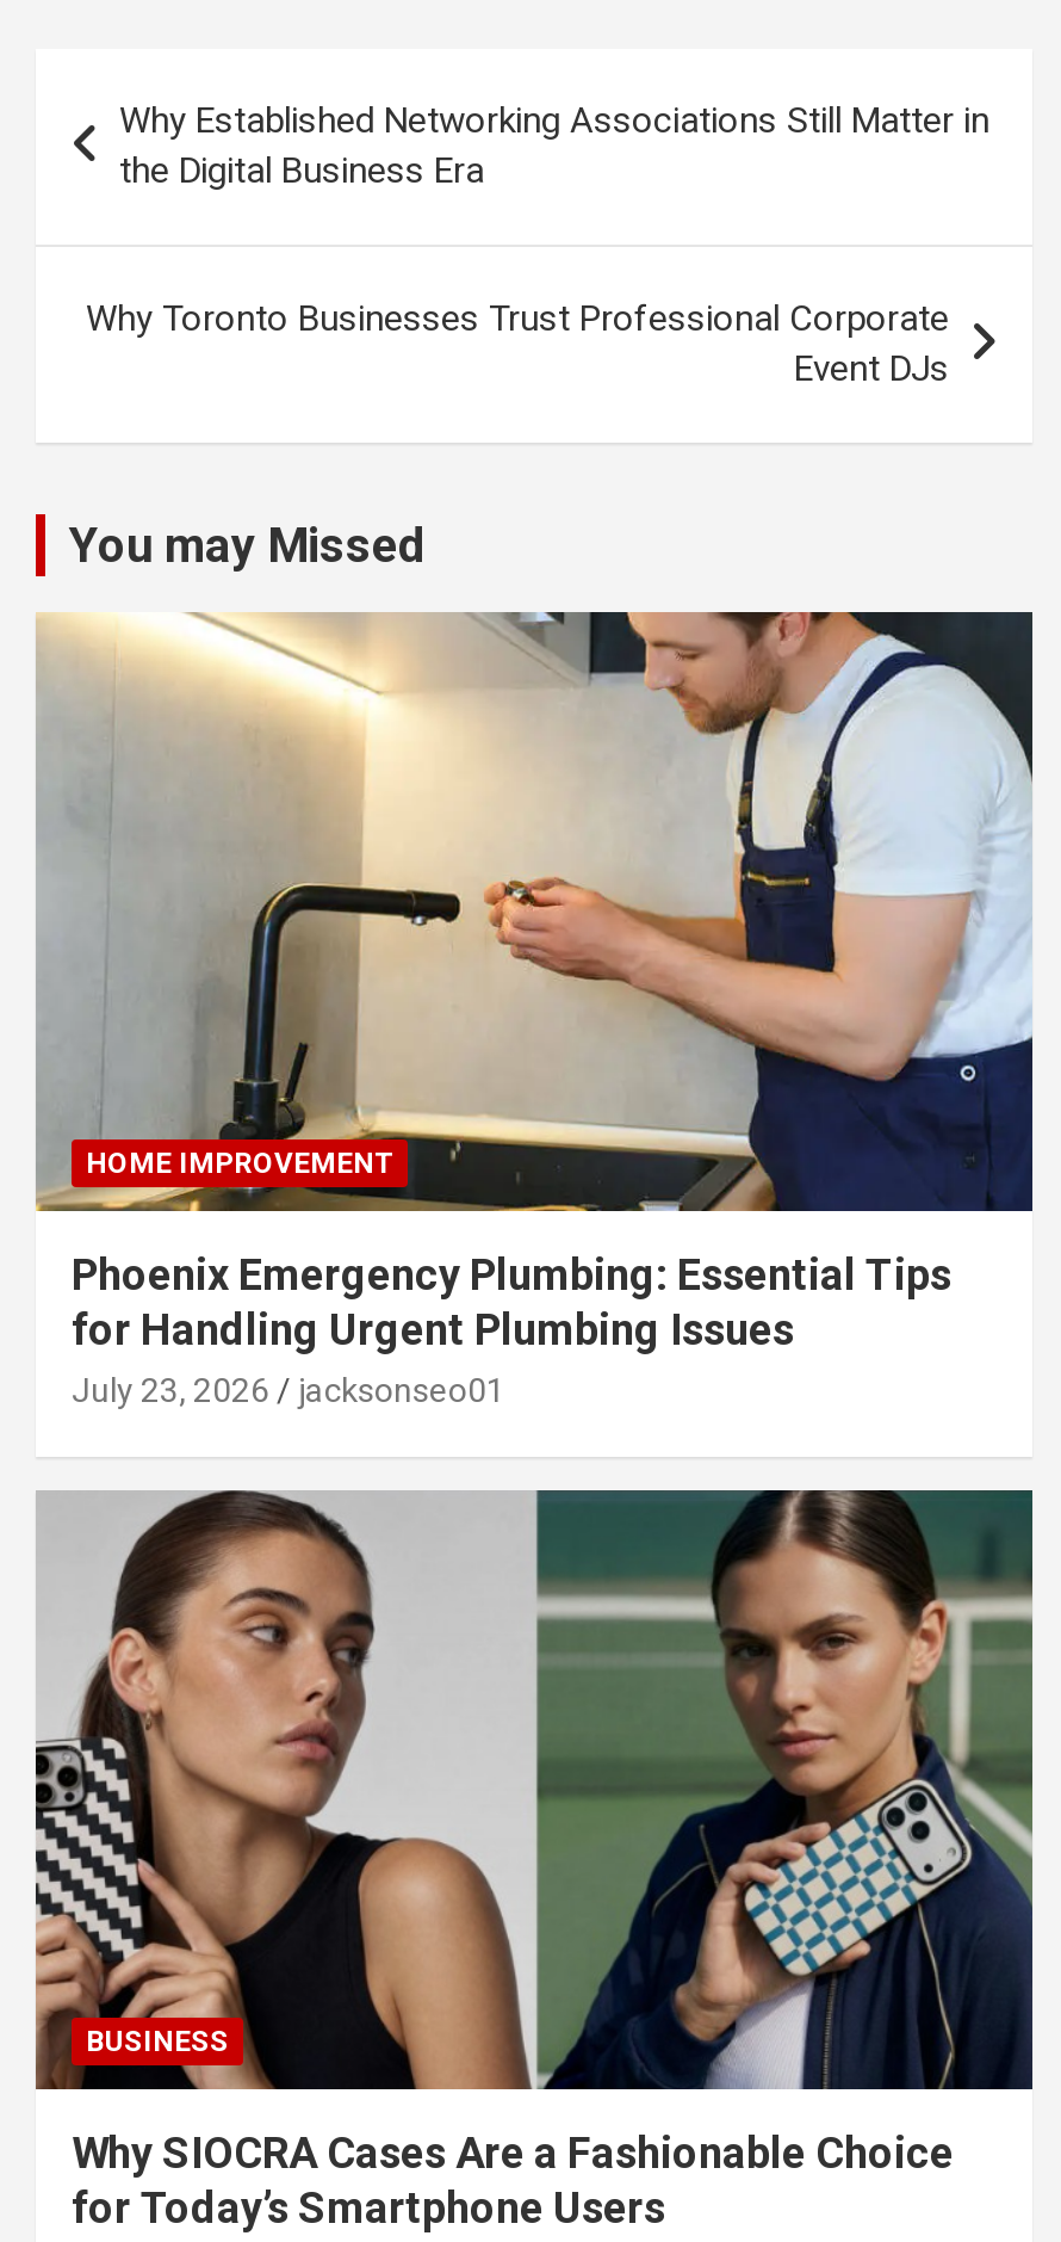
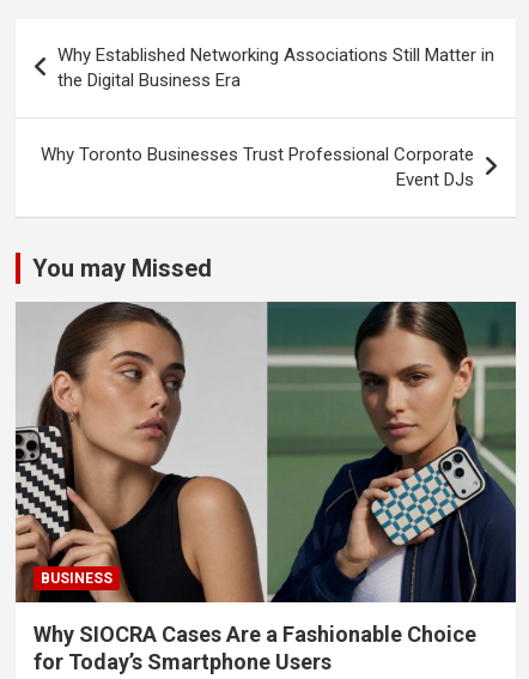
- [image]
- HOME IMPROVEMENT
- Phoenix Emergency Plumbing: Essential Tips
- for Handling Urgent Plumbing Issues
- July 23, 2026
- jacksonseo01
